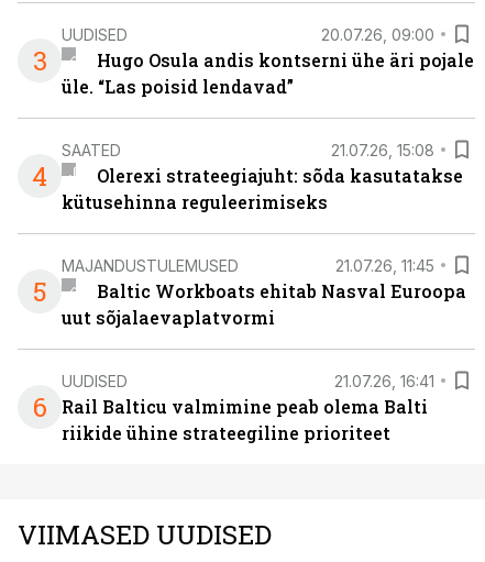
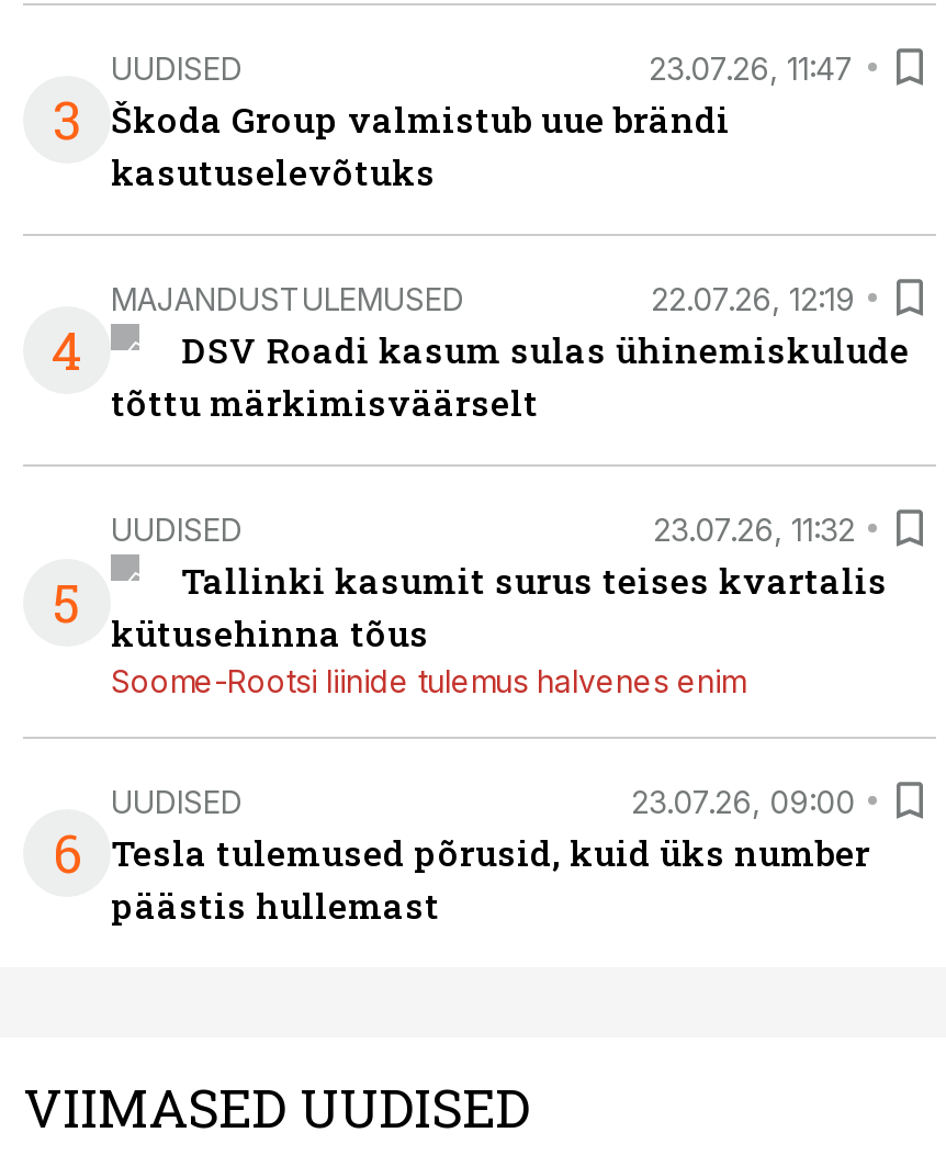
- 20.07.26, 09:00
- Hugo Osula andis kontserni ühe äri pojale
- üle. “Las poisid lendavad”
+ 23.07.26, 11:47
+ Škoda Group valmistub uue brändi
+ kasutuselevõtuks

- SAATED
- 21.07.26, 15:08
- Olerexi strateegiajuht: sõda kasutatakse
- kütusehinna reguleerimiseks
+ 22.07.26, 12:19
+ DSV Roadi kasum sulas ühinemiskulude
+ tõttu märkimisväärselt

moved up: MAJANDUSTULEMUSED

- 21.07.26, 11:45
- Baltic Workboats ehitab Nasval Euroopa
- uut sõjalaevaplatvormi
+ UUDISED
+ 23.07.26, 11:32
+ Tallinki kasumit surus teises kvartalis
+ kütusehinna tõus
+ Soome-Rootsi liinide tulemus halvenes enim

- 21.07.26, 16:41
- Rail Balticu valmimine peab olema Balti
- riikide ühine strateegiline prioriteet
+ 23.07.26, 09:00
+ Tesla tulemused põrusid, kuid üks number
+ päästis hullemast
